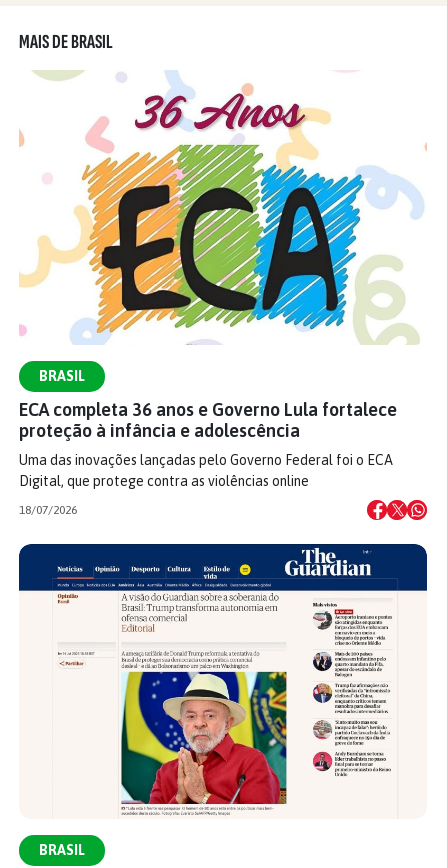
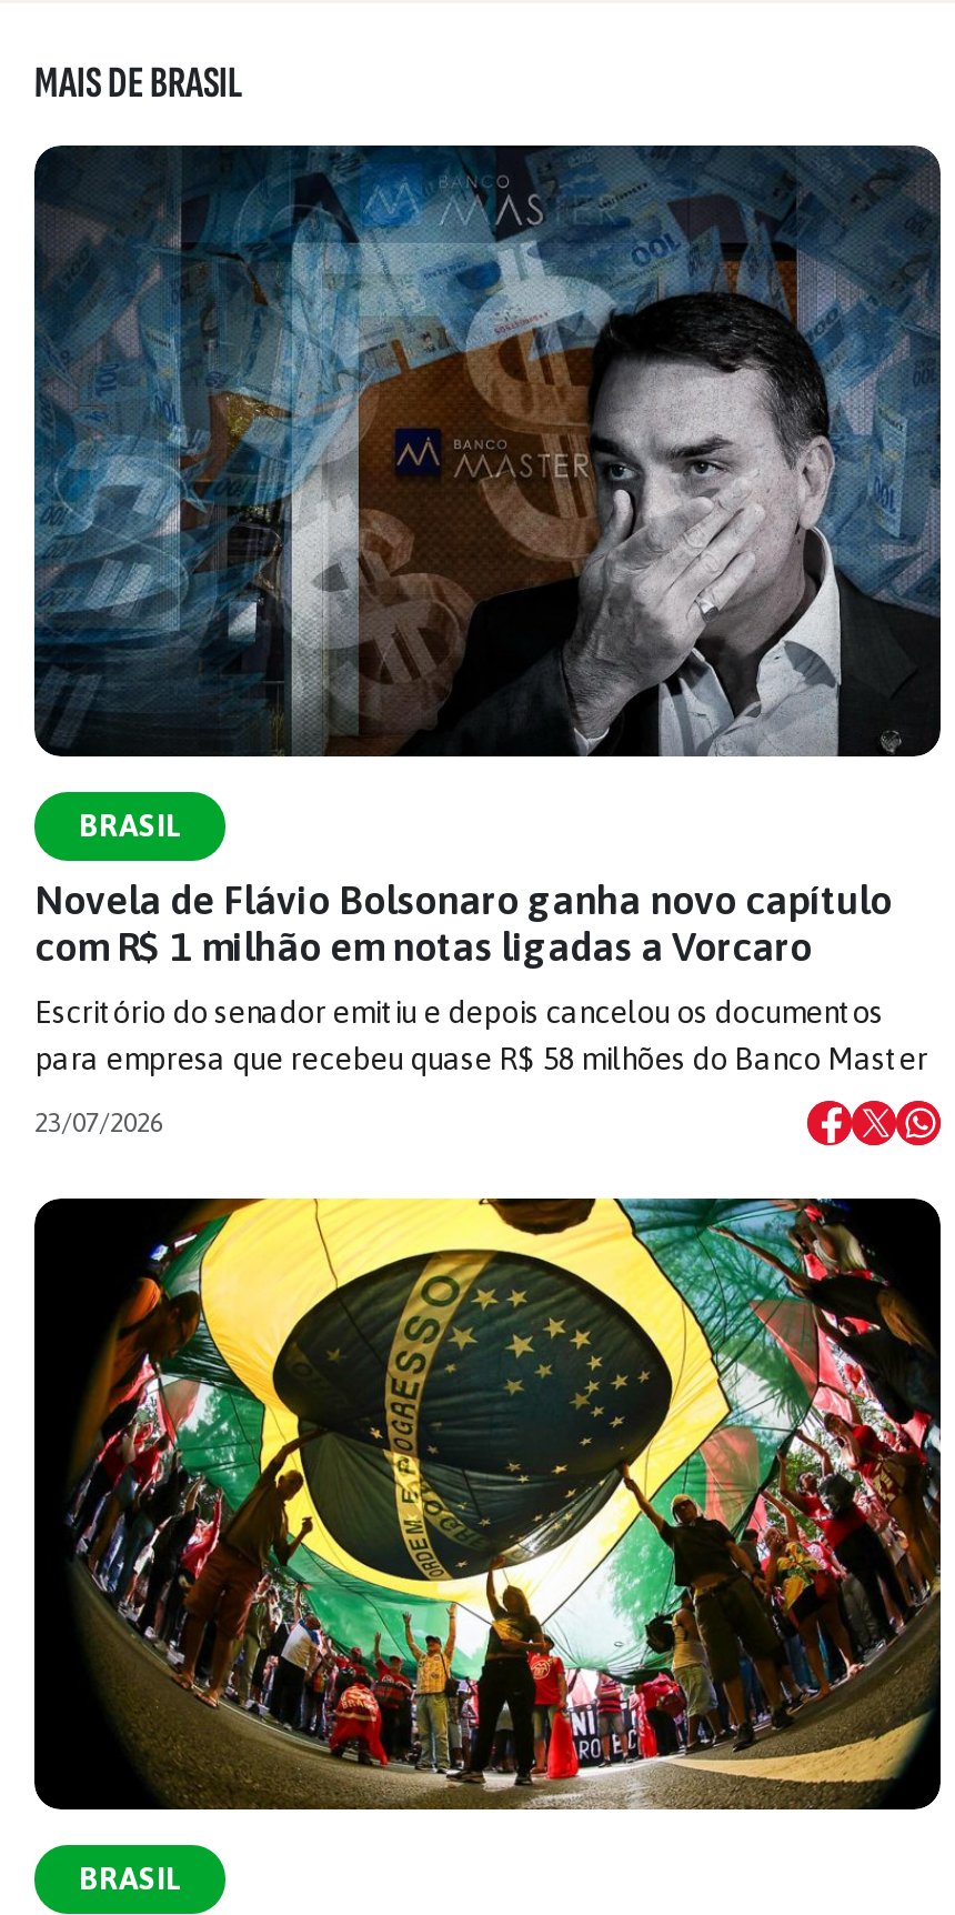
- [image]
+ [image]

- ECA completa 36 anos e Governo Lula fortalece
- proteção à infância e adolescência
+ Novela de Flávio Bolsonaro ganha novo capítulo
+ com R$ 1 milhão em notas ligadas a Vorcaro

- Uma das inovações lançadas pelo Governo Federal foi o ECA
- Digital, que protege contra as violências online
+ Escritório do senador emitiu e depois cancelou os documentos
+ para empresa que recebeu quase R$ 58 milhões do Banco Master

- 18/07/2026
+ 23/07/2026

- [image]
+ [image]
